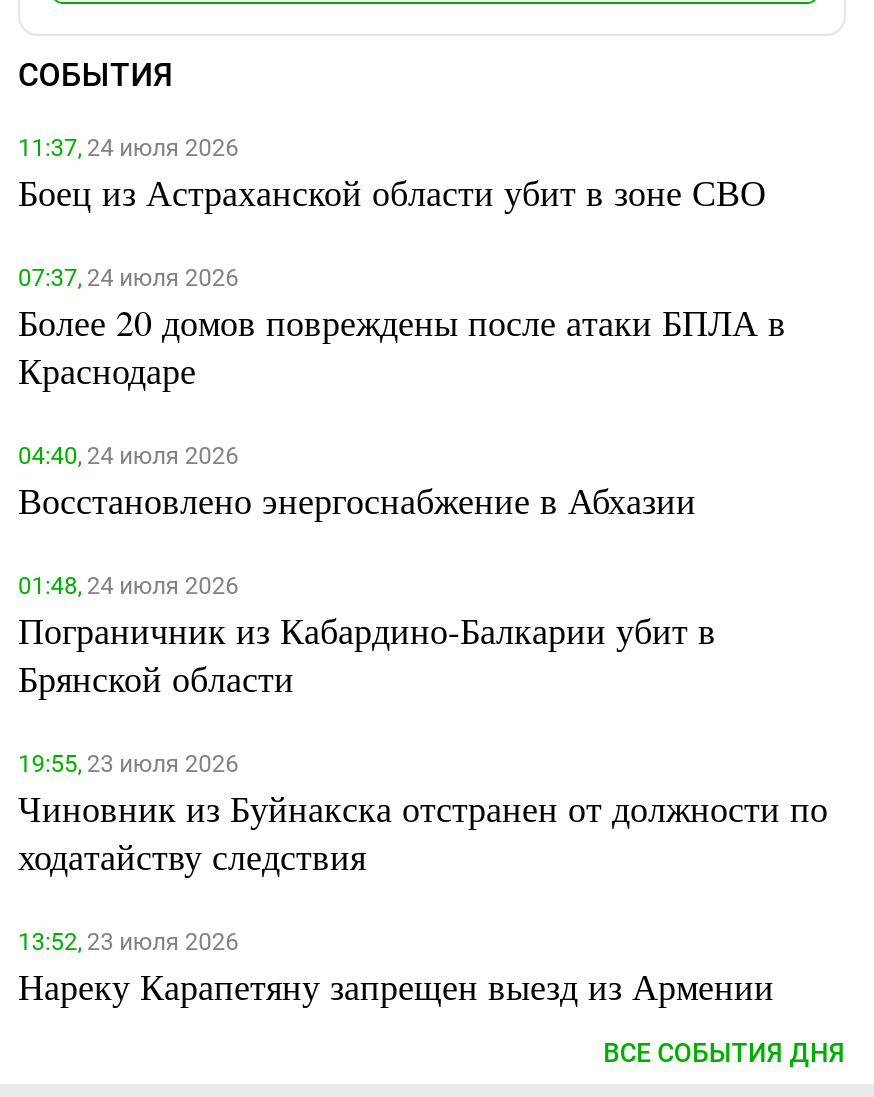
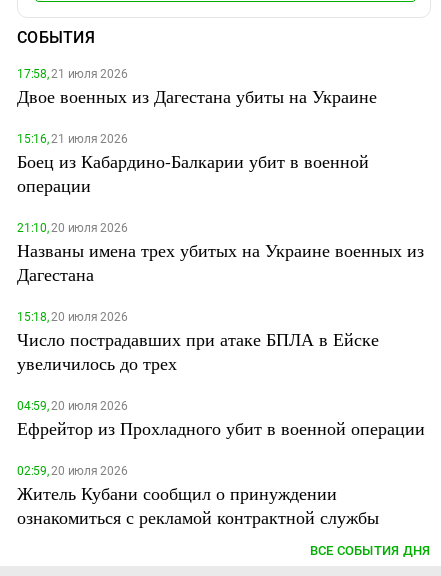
- 11:37, 24 июля 2026
- Боец из Астраханской области убит в зоне СВО
+ 17:58, 21 июля 2026
+ Двое военных из Дагестана убиты на Украине

- 07:37, 24 июля 2026
- Более 20 домов повреждены после атаки БПЛА в
- Краснодаре
+ 15:16, 21 июля 2026
+ Боец из Кабардино-Балкарии убит в военной
+ операции

- 04:40, 24 июля 2026
- Восстановлено энергоснабжение в Абхазии
+ 21:10, 20 июля 2026
+ Названы имена трех убитых на Украине военных из
+ Дагестана

- 01:48, 24 июля 2026
- Пограничник из Кабардино-Балкарии убит в
- Брянской области
+ 15:18, 20 июля 2026
+ Число пострадавших при атаке БПЛА в Ейске
+ увеличилось до трех

- 19:55, 23 июля 2026
- Чиновник из Буйнакска отстранен от должности по
- ходатайству следствия
+ 04:59, 20 июля 2026
+ Ефрейтор из Прохладного убит в военной операции

- 13:52, 23 июля 2026
- Нареку Карапетяну запрещен выезд из Армении
+ 02:59, 20 июля 2026
+ Житель Кубани сообщил о принуждении
+ ознакомиться с рекламой контрактной службы
